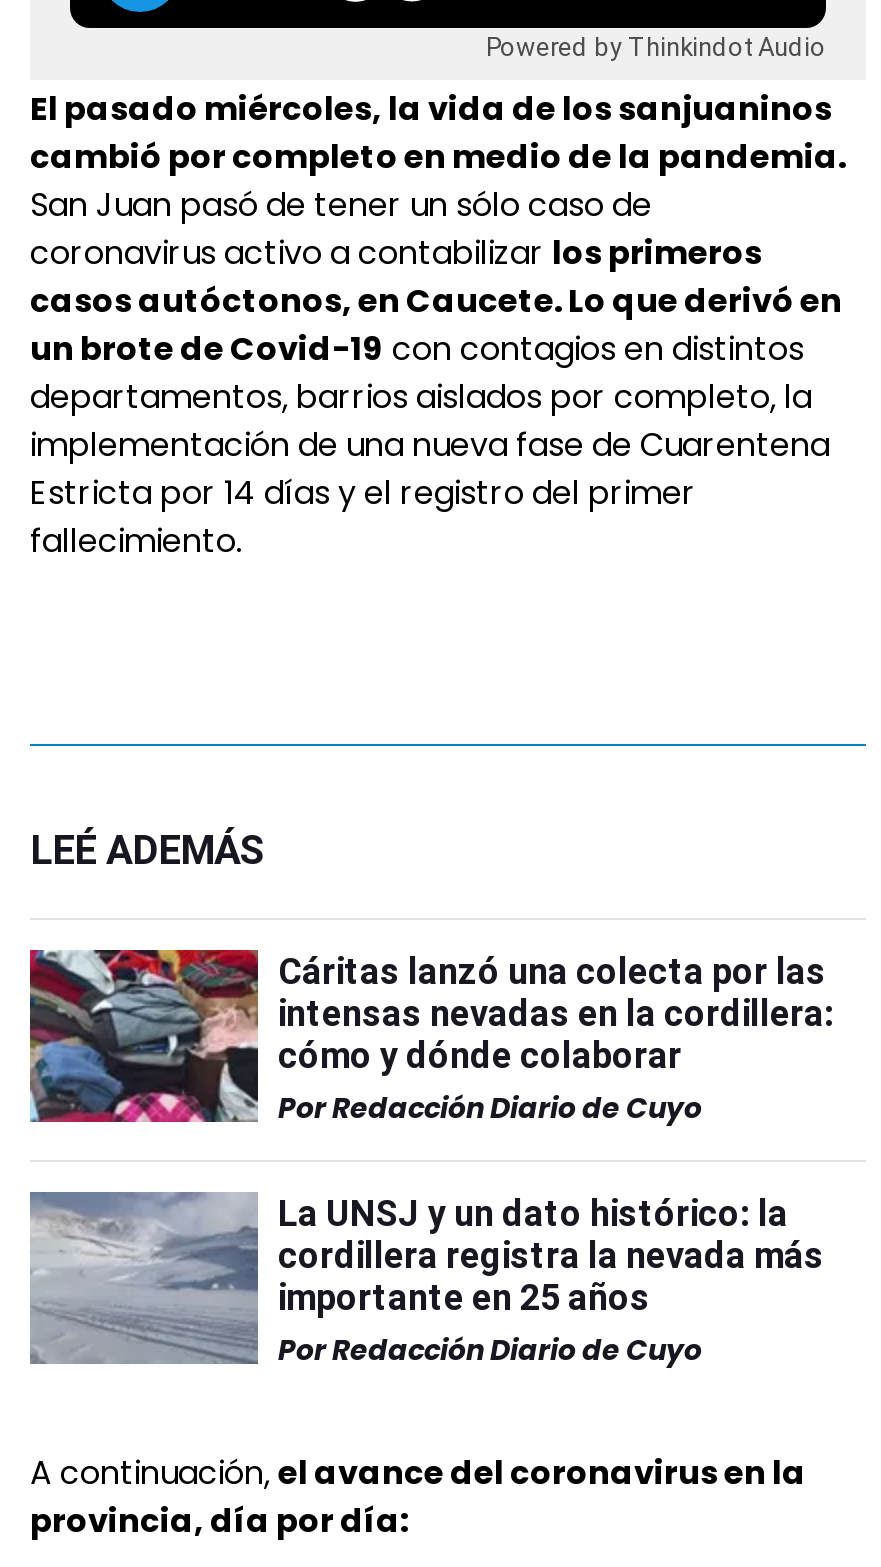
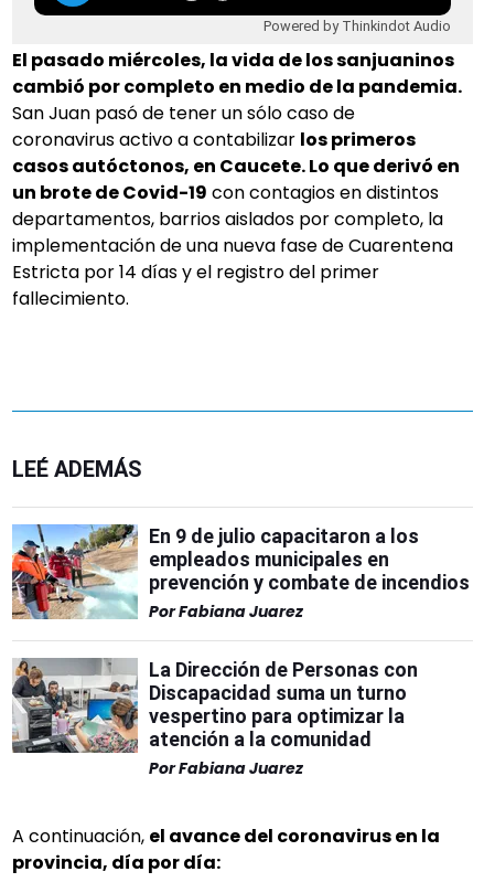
- [image]
- Cáritas lanzó una colecta por las
- intensas nevadas en la cordillera:
- cómo y dónde colaborar
- Por Redacción Diario de Cuyo
+ [image]
+ En 9 de julio capacitaron a los
+ empleados municipales en
+ prevención y combate de incendios
+ Por Fabiana Juarez

- [image]
- La UNSJ y un dato histórico: la
- cordillera registra la nevada más
- importante en 25 años
- Por Redacción Diario de Cuyo
+ [image]
+ La Dirección de Personas con
+ Discapacidad suma un turno
+ vespertino para optimizar la
+ atención a la comunidad
+ Por Fabiana Juarez
